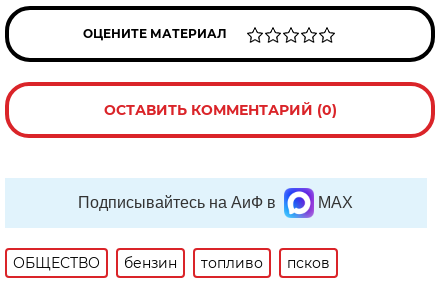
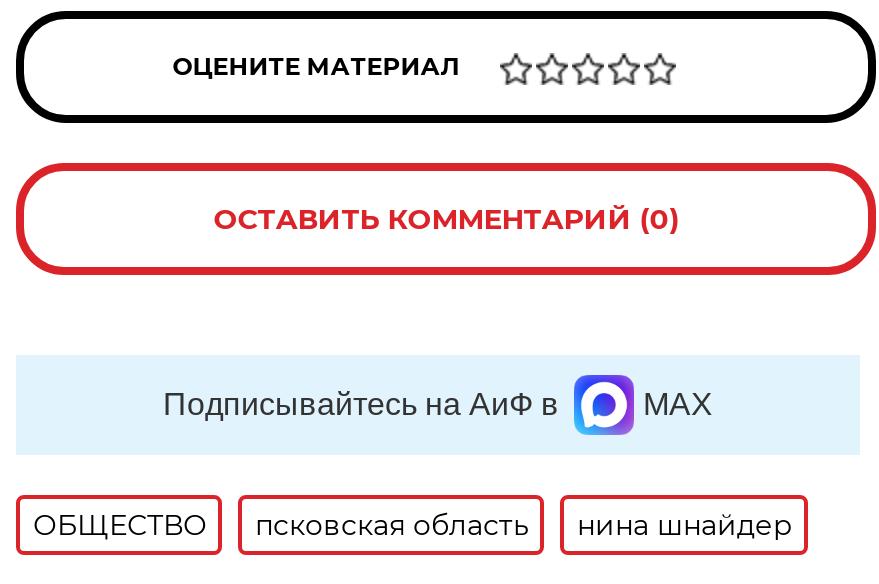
- бензин
- топливо
- псков
+ псковская область
+ нина шнайдер
